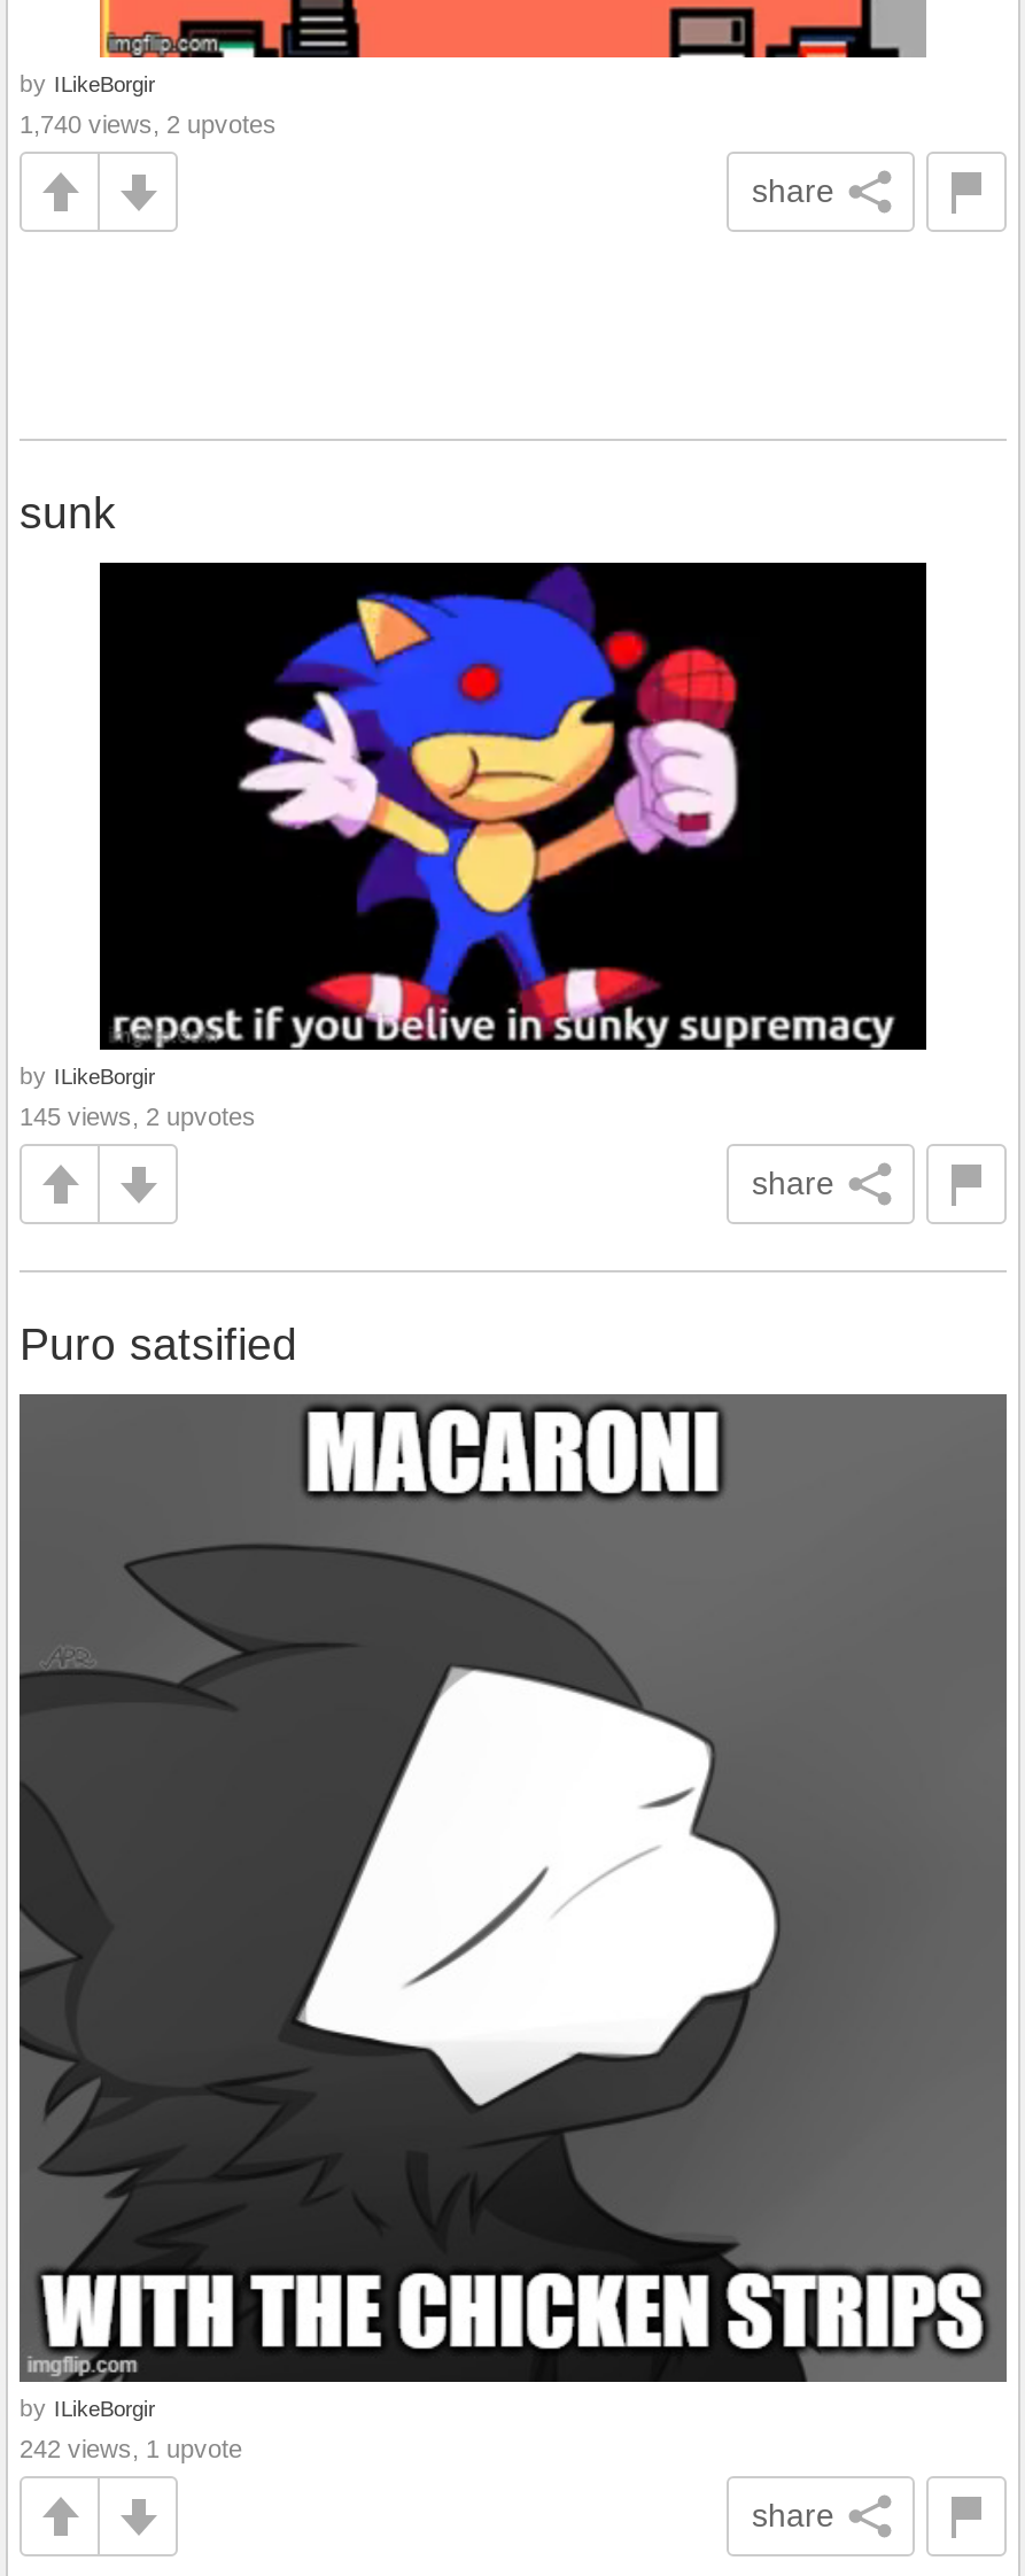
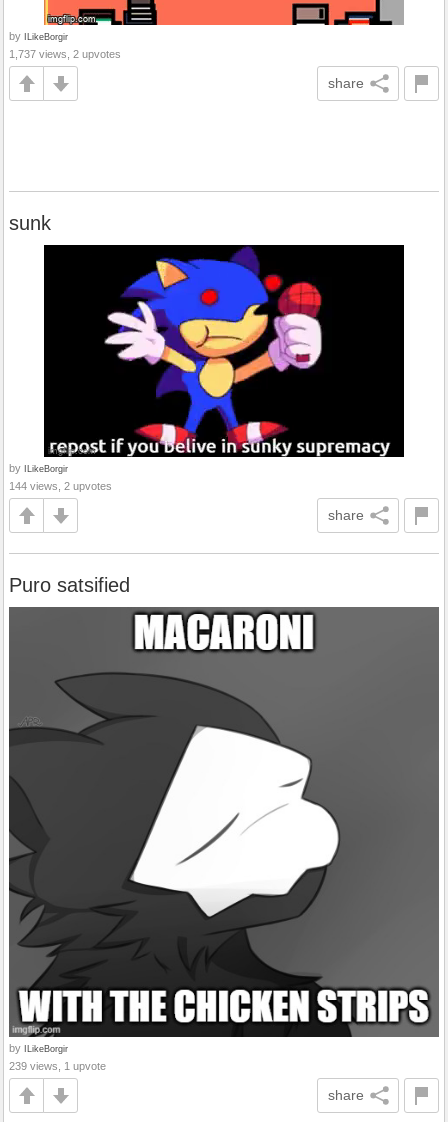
- 1,740 views, 2 upvotes
+ 1,737 views, 2 upvotes

- 145 views, 2 upvotes
+ 144 views, 2 upvotes

- 242 views, 1 upvote
+ 239 views, 1 upvote
